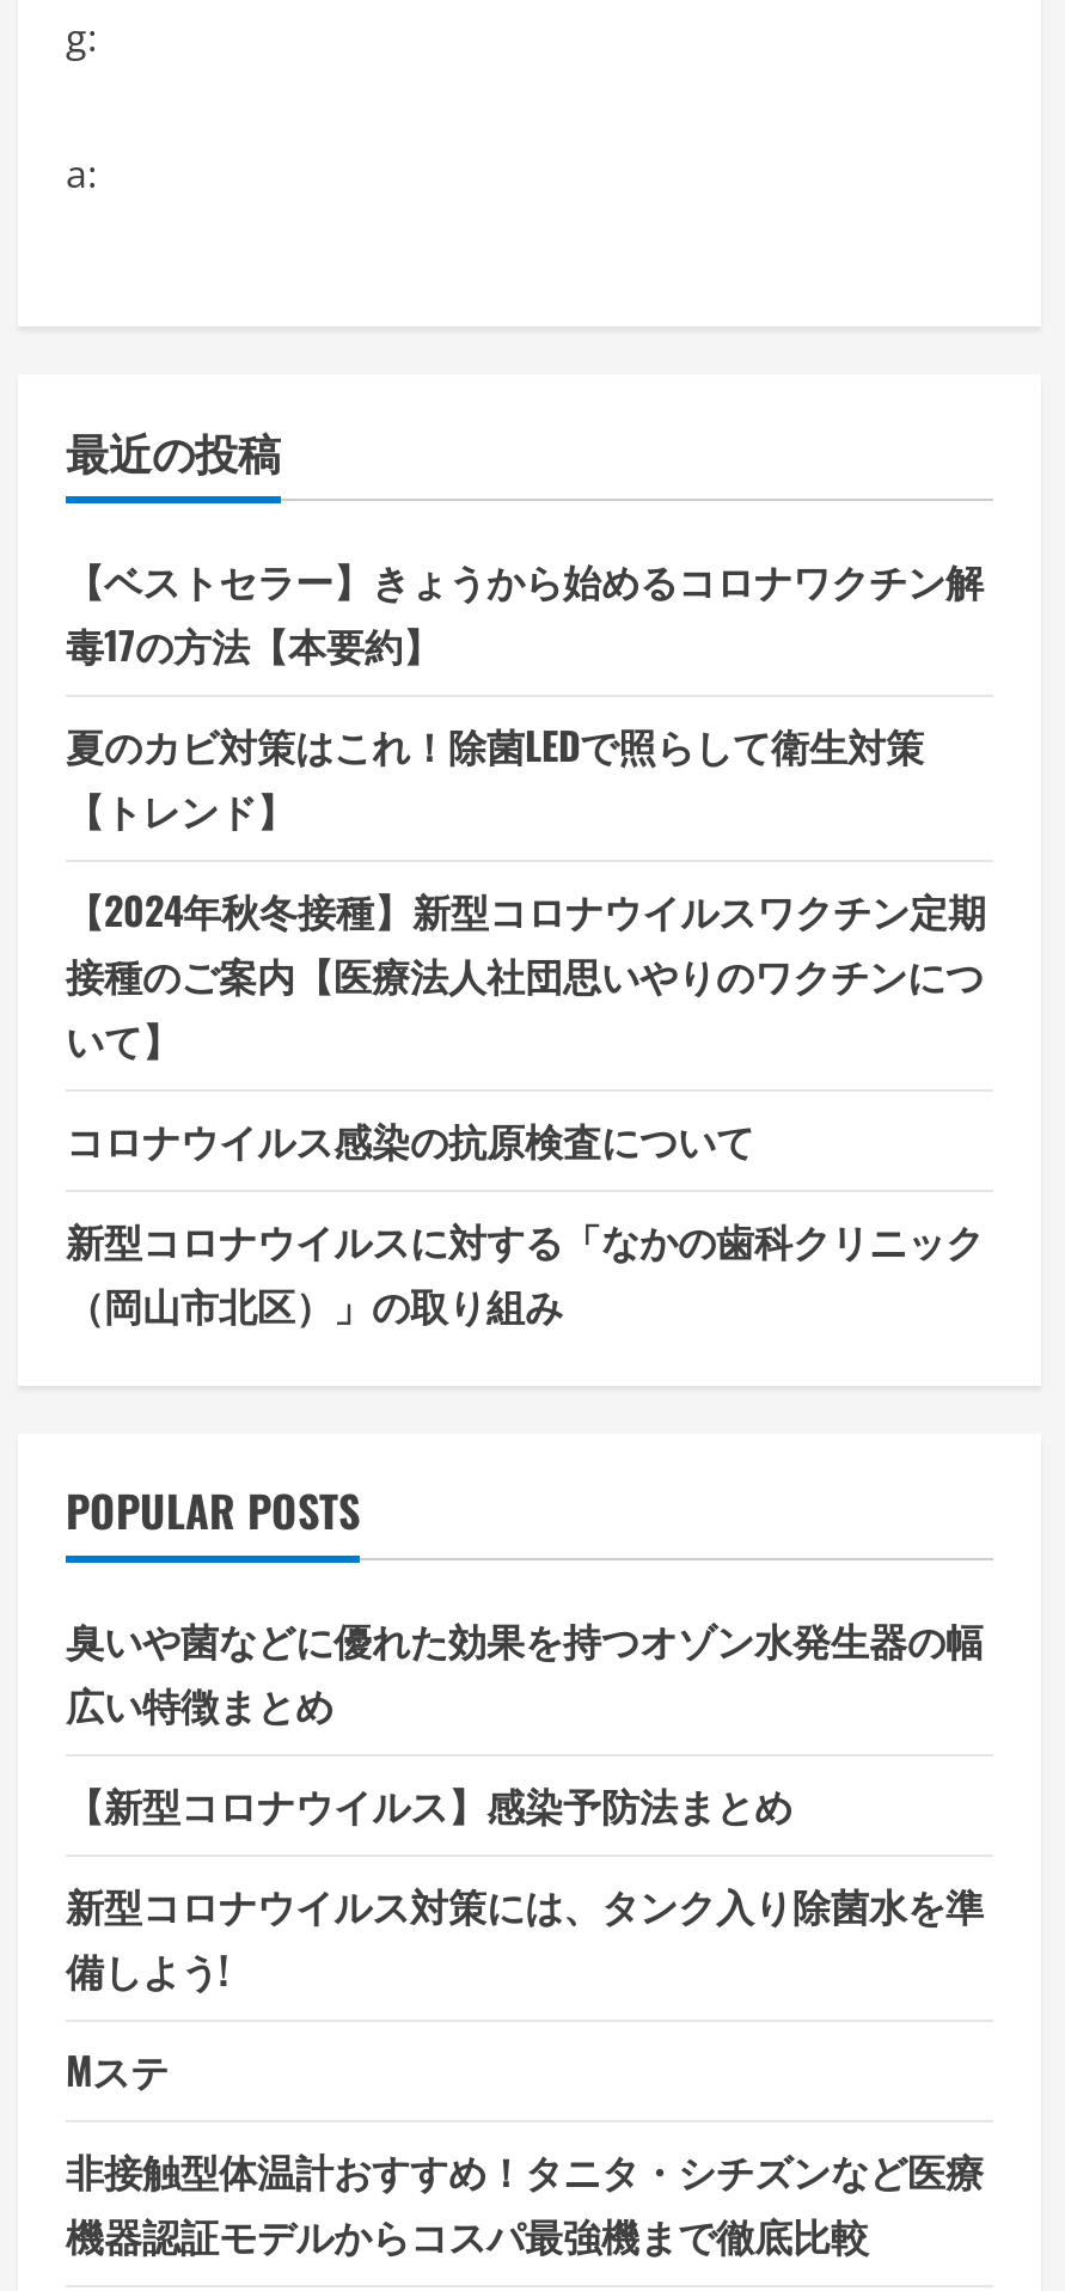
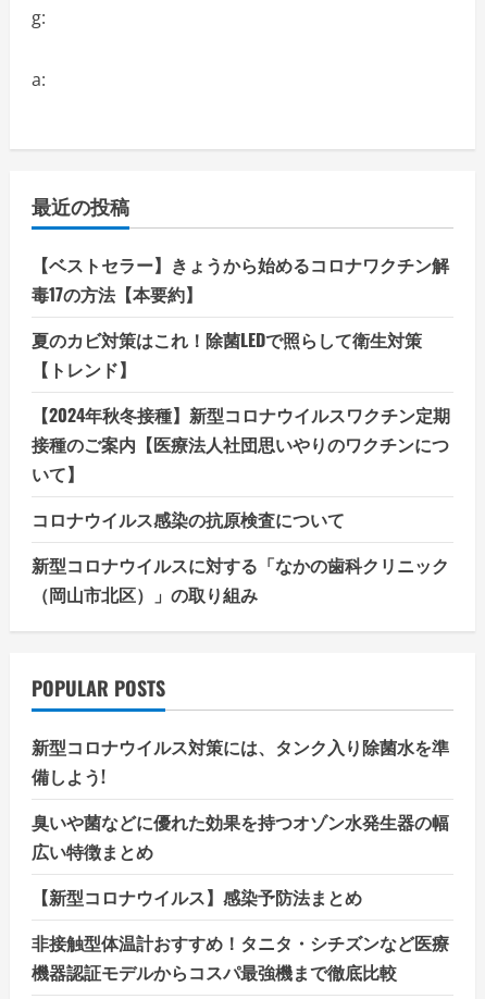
moved down: 臭いや菌などに優れた効果を持つオゾン水発生器の幅 | 広い特徴まとめ | 【新型コロナウイルス】感染予防法まとめ

moved up: 新型コロナウイルス対策には、タンク入り除菌水を準 | 備しよう!

- Mステ
